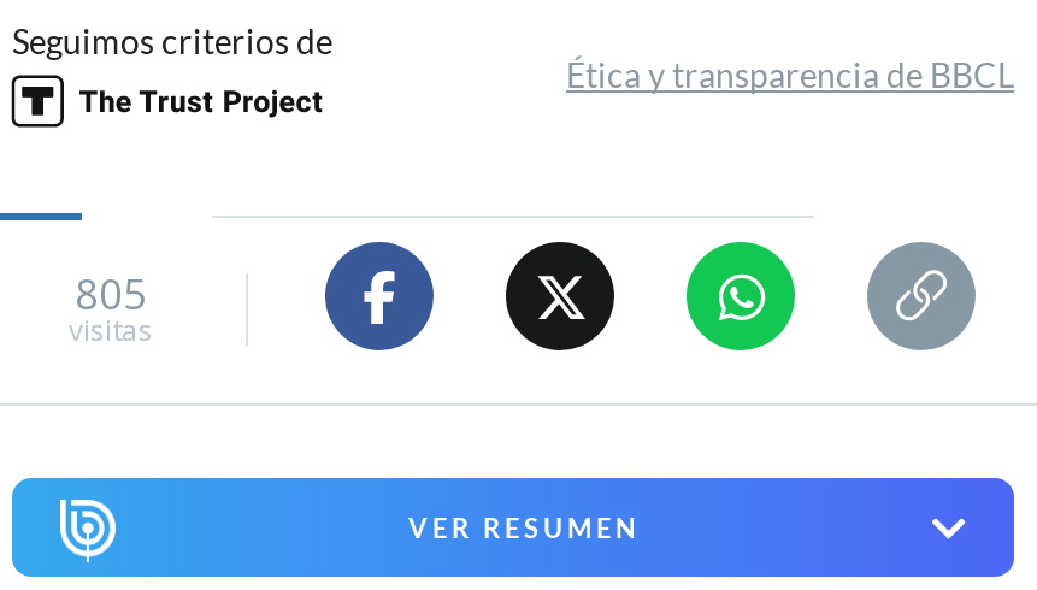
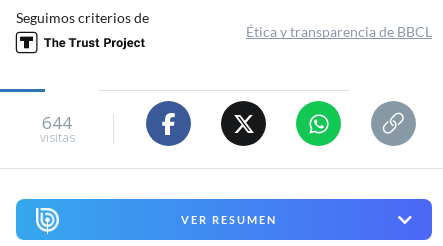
- 805
+ 644
